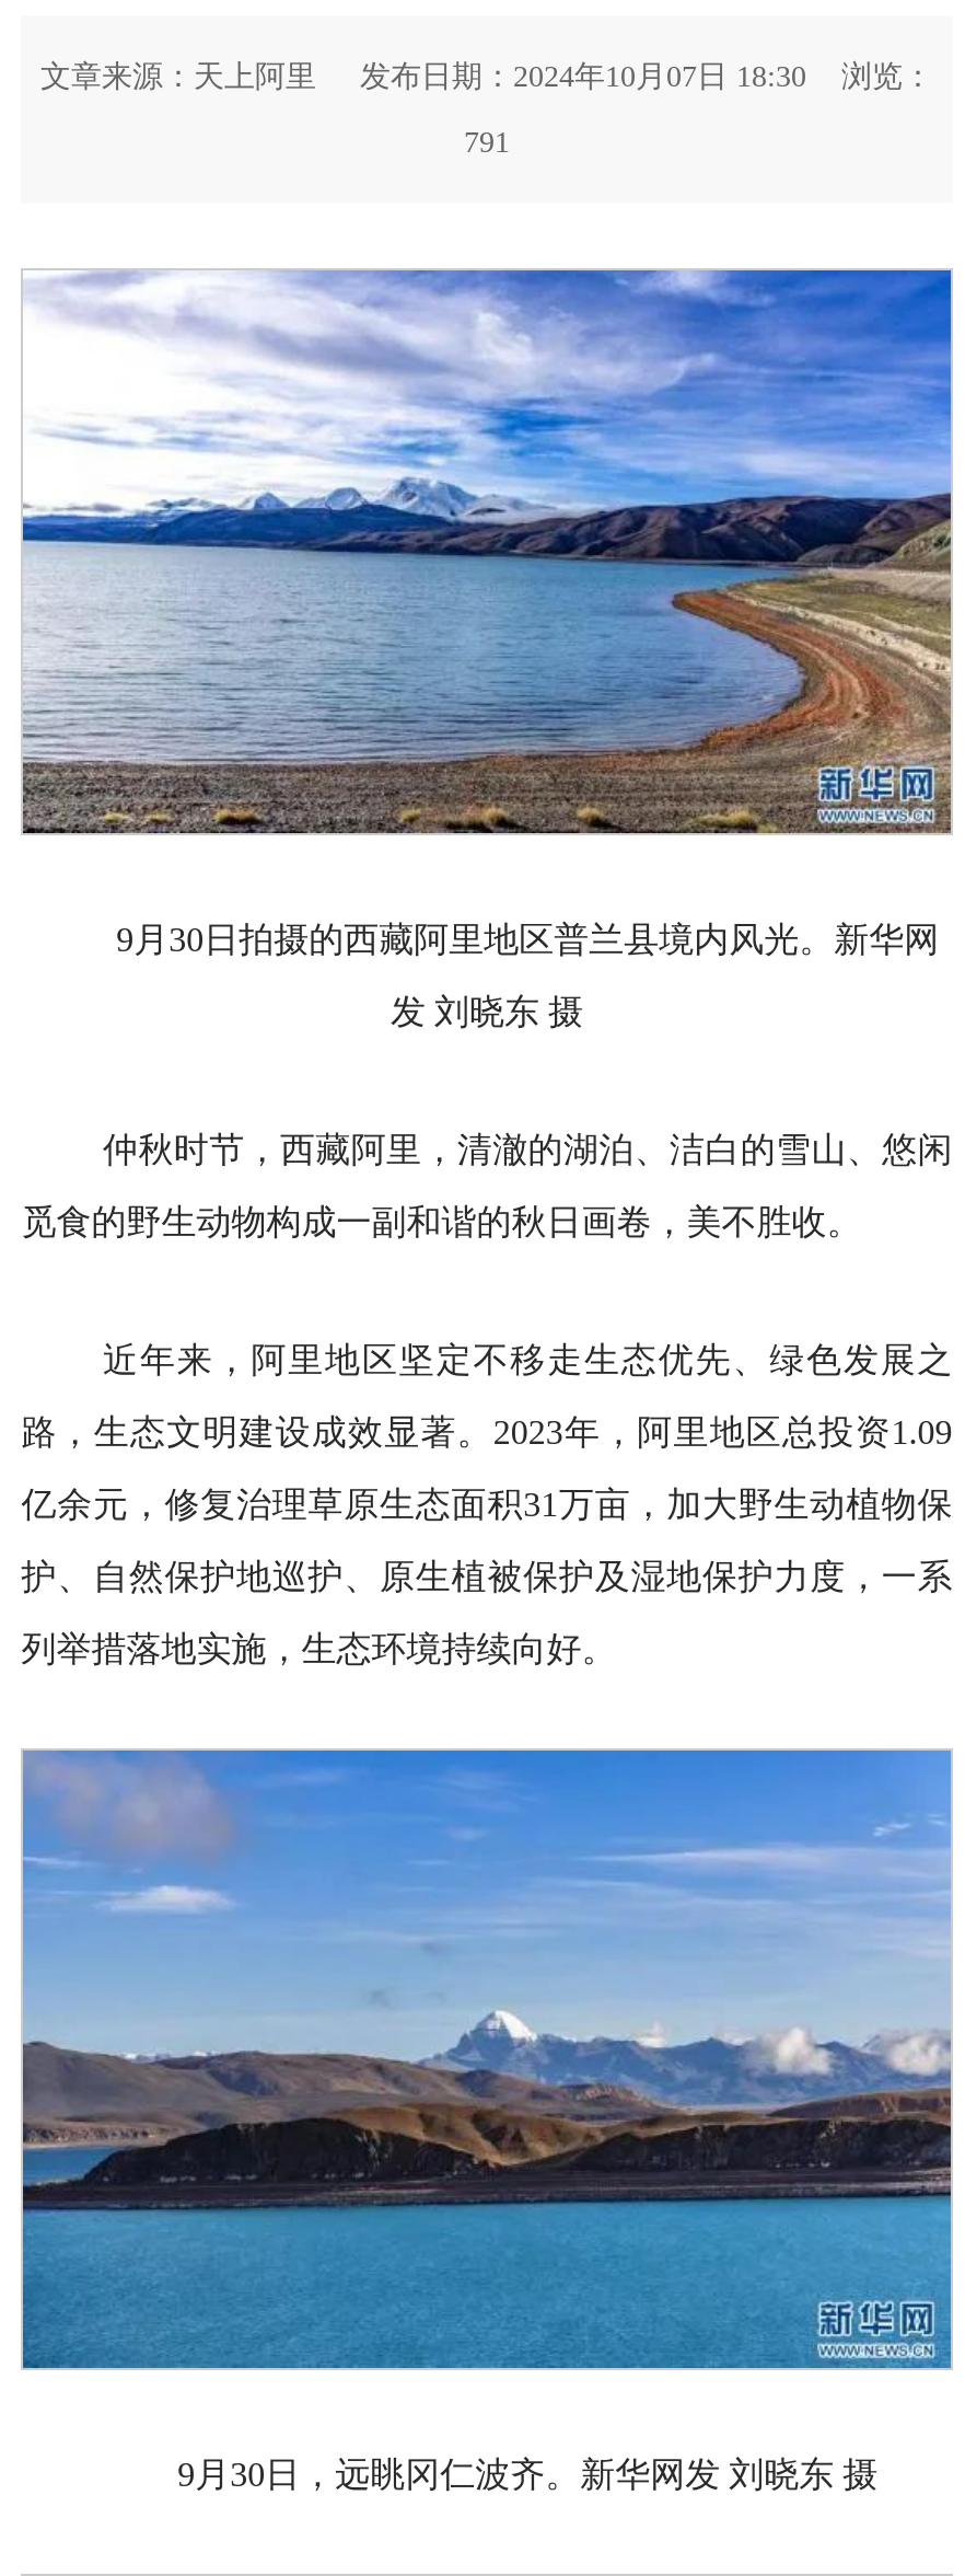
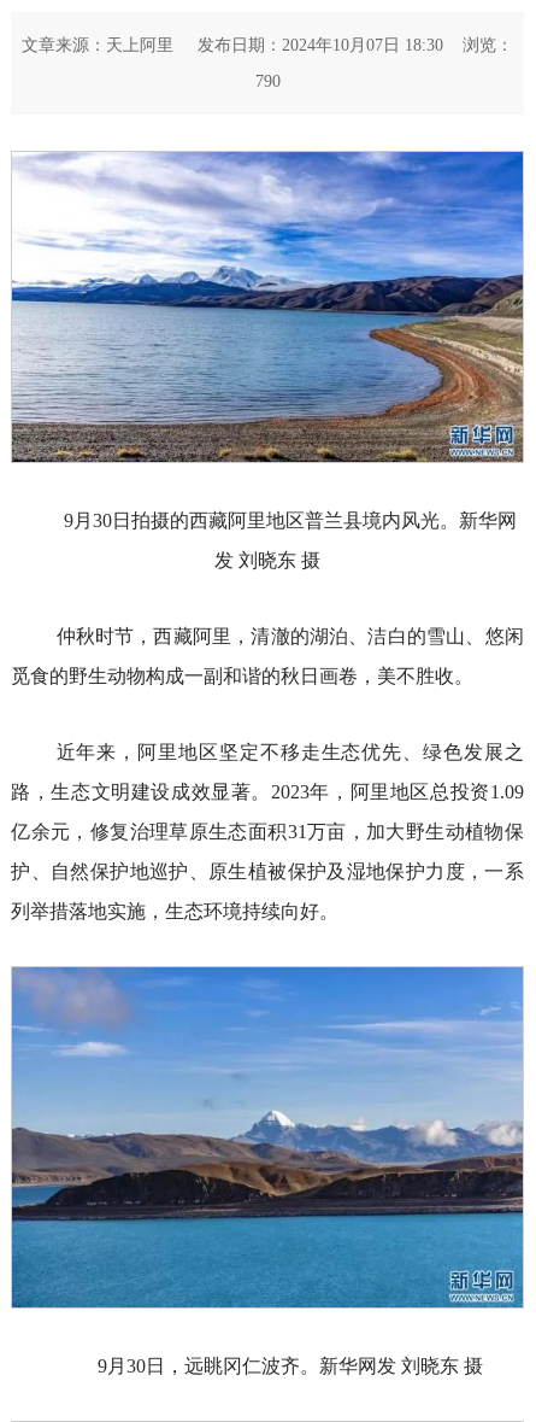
- 791
+ 790
